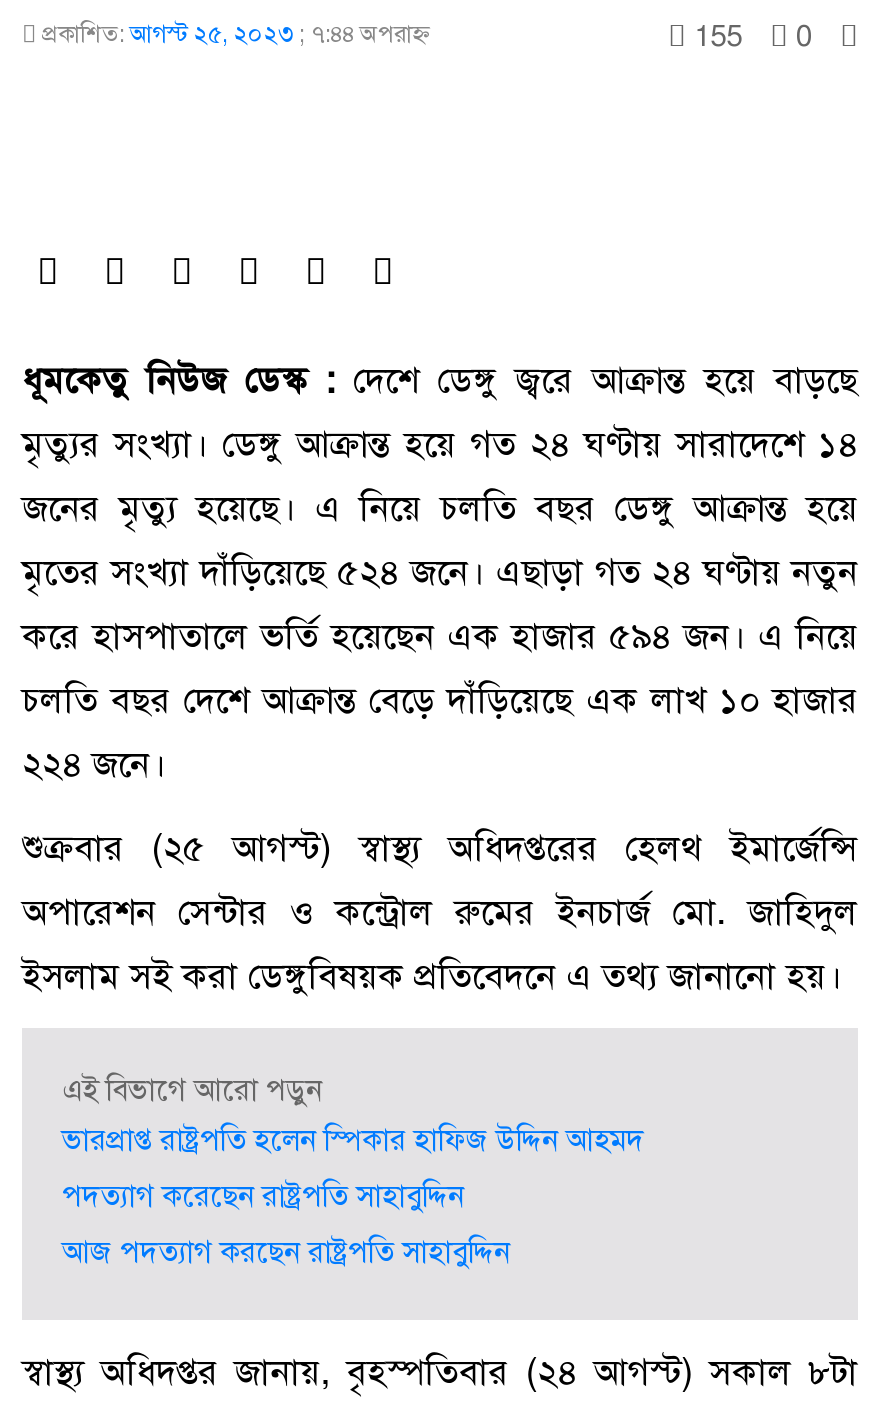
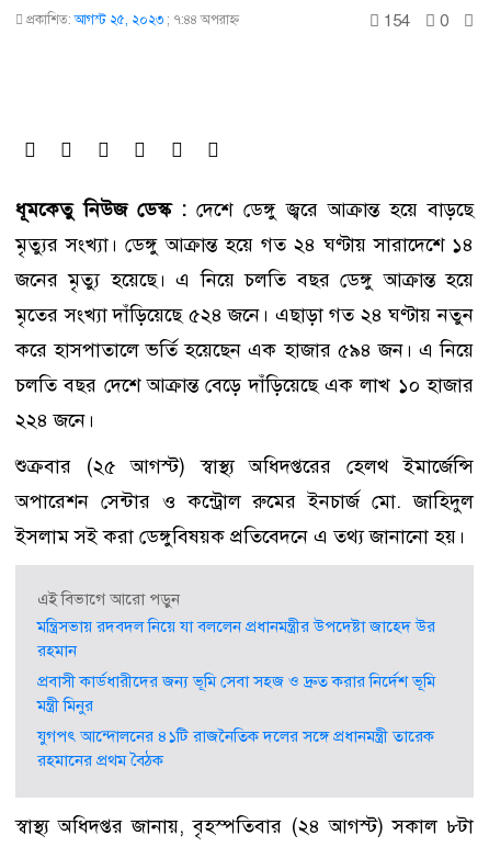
- 155
+ 154

- ভারপ্রাপ্ত রাষ্ট্রপতি হলেন স্পিকার হাফিজ উদ্দিন আহমদ
+ মন্ত্রিসভায় রদবদল নিয়ে যা বললেন প্রধানমন্ত্রীর উপদেষ্টা জাহেদ উর
+ রহমান

- পদত্যাগ করেছেন রাষ্ট্রপতি সাহাবুদ্দিন
+ প্রবাসী কার্ডধারীদের জন্য ভূমি সেবা সহজ ও দ্রুত করার নির্দেশ ভূমি
+ মন্ত্রী মিনুর

- আজ পদত্যাগ করছেন রাষ্ট্রপতি সাহাবুদ্দিন
+ যুগপৎ আন্দোলনের ৪১টি রাজনৈতিক দলের সঙ্গে প্রধানমন্ত্রী তারেক
+ রহমানের প্রথম বৈঠক
